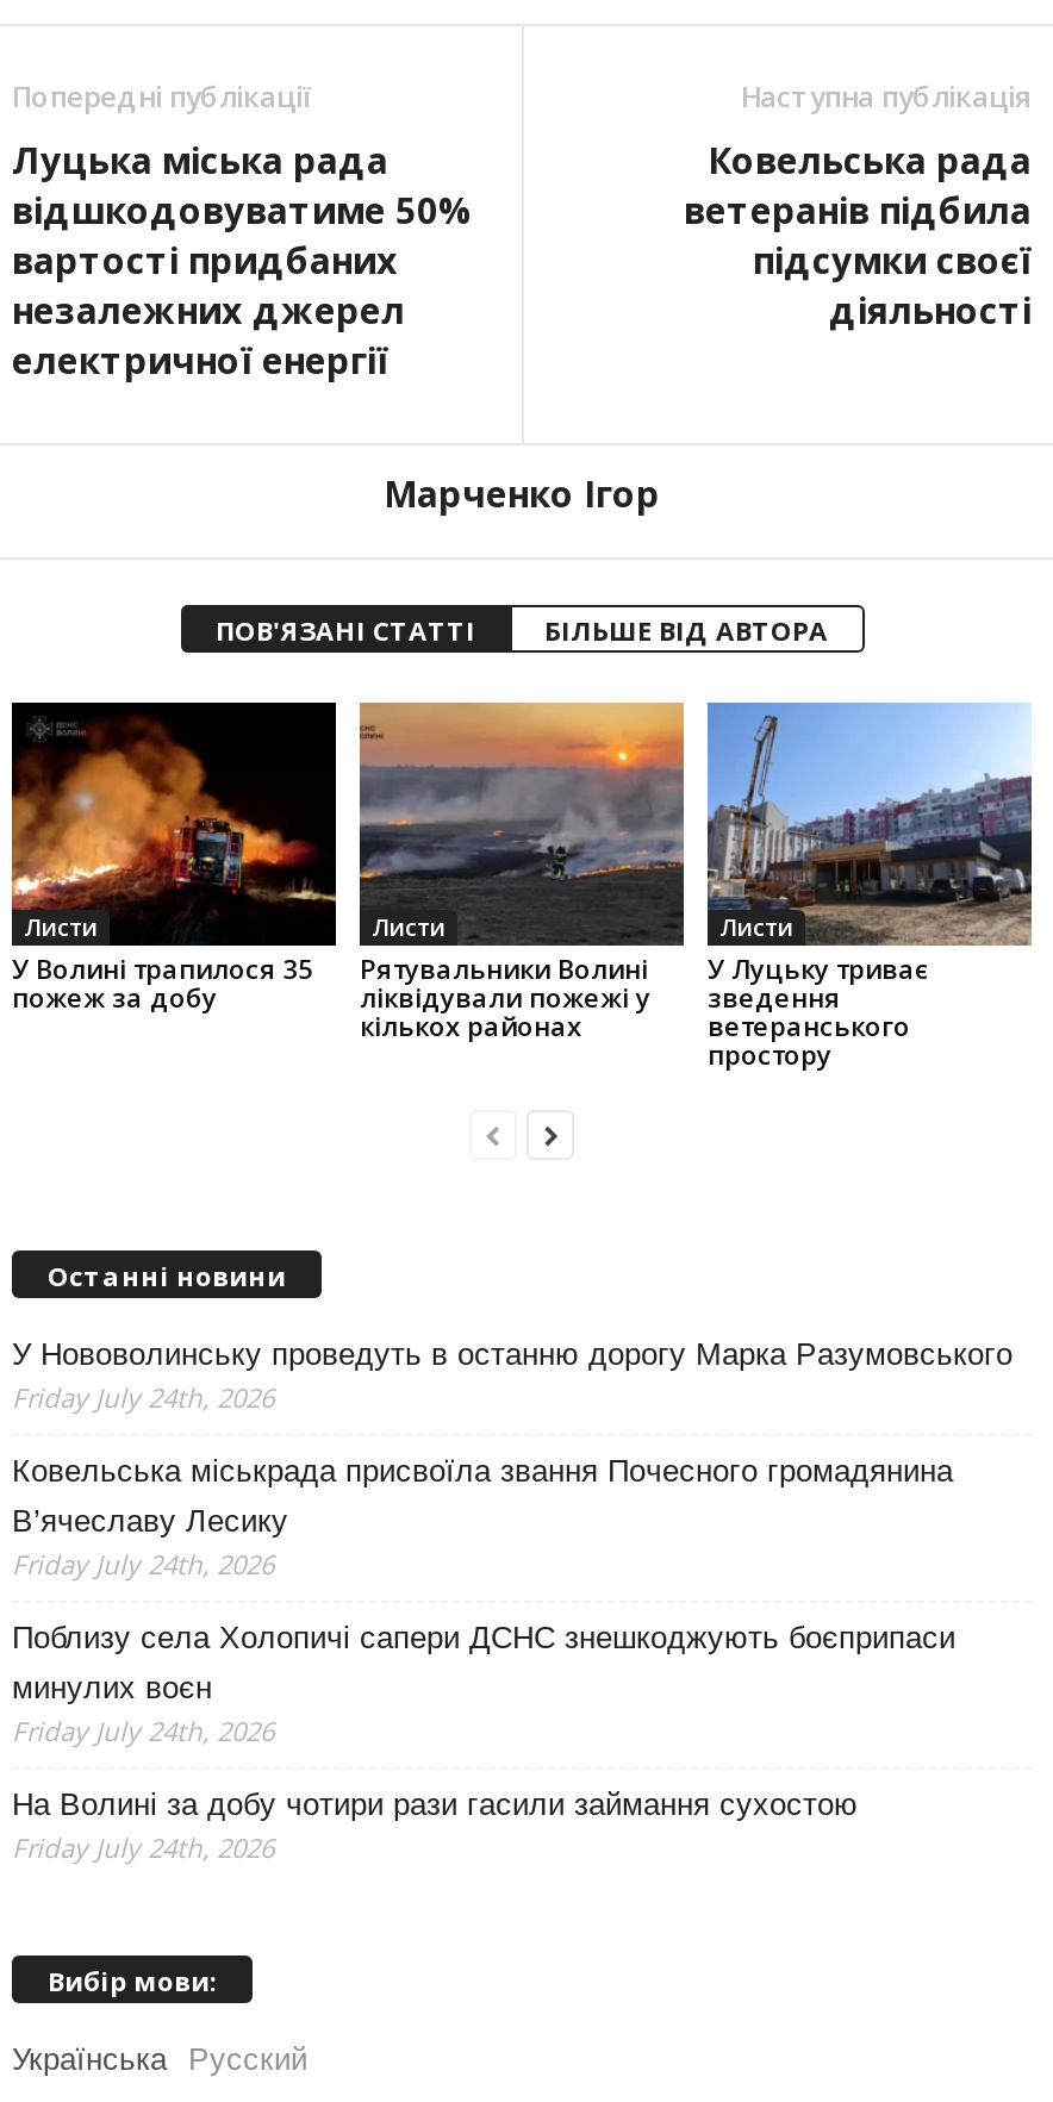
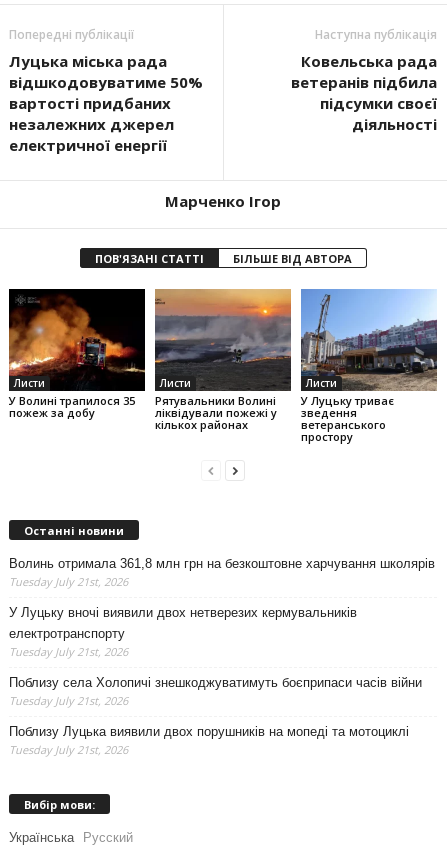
- У Нововолинську проведуть в останню дорогу Марка Разумовського
- Friday July 24th, 2026
+ Волинь отримала 361,8 млн грн на безкоштовне харчування школярів
+ Tuesday July 21st, 2026

- Ковельська міськрада присвоїла звання Почесного громадянина
- В’ячеславу Лесику
- Friday July 24th, 2026
+ У Луцьку вночі виявили двох нетверезих кермувальників
+ електротранспорту
+ Tuesday July 21st, 2026

- Поблизу села Холопичі сапери ДСНС знешкоджують боєприпаси
- минулих воєн
- Friday July 24th, 2026
+ Поблизу села Холопичі знешкоджуватимуть боєприпаси часів війни
+ Tuesday July 21st, 2026

- На Волині за добу чотири рази гасили займання сухостою
- Friday July 24th, 2026
+ Поблизу Луцька виявили двох порушників на мопеді та мотоциклі
+ Tuesday July 21st, 2026
